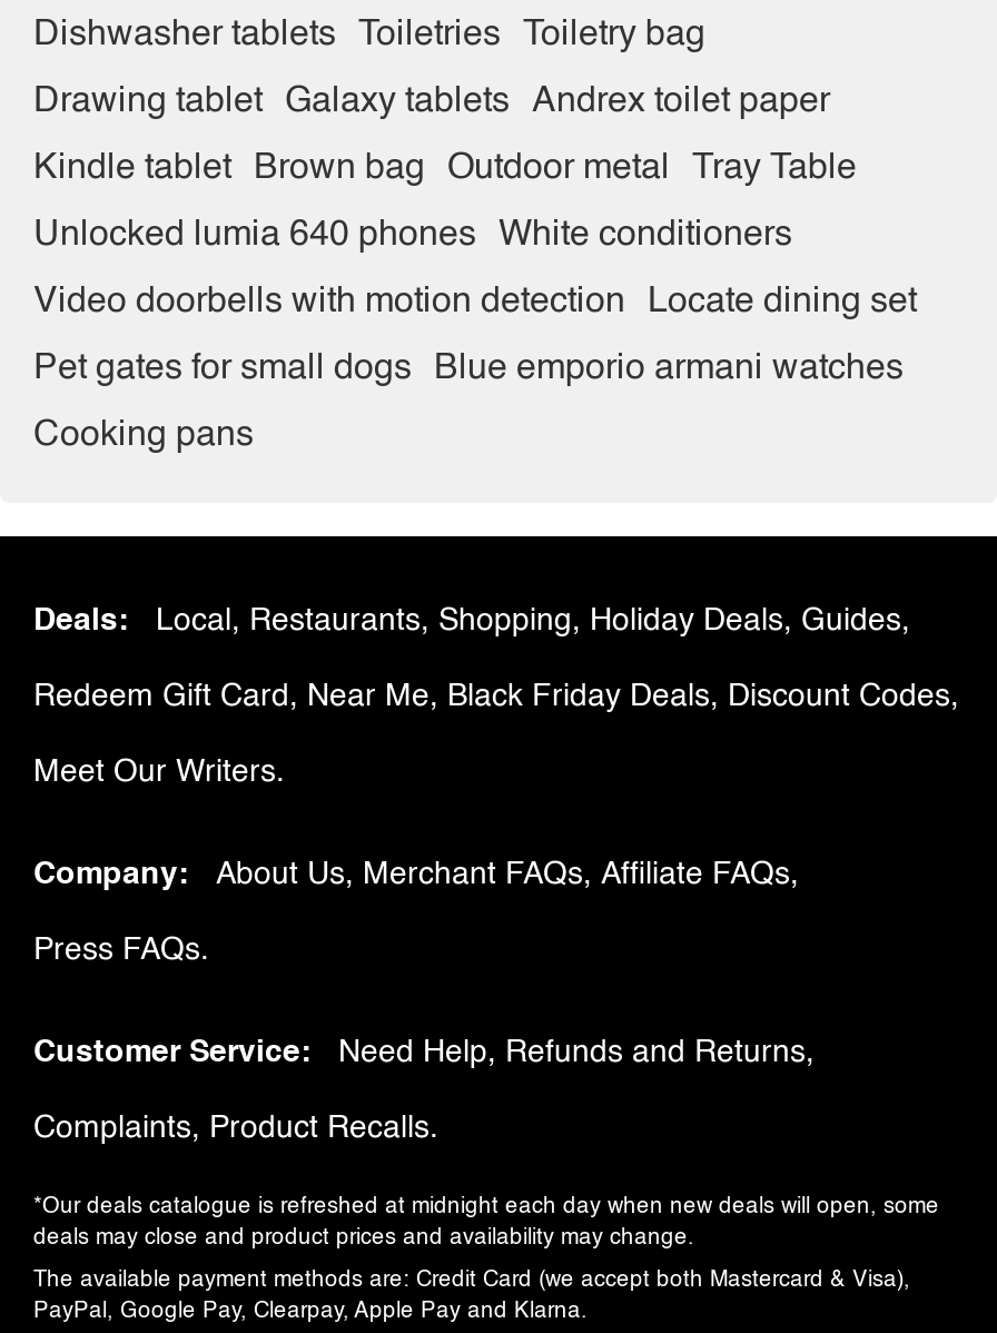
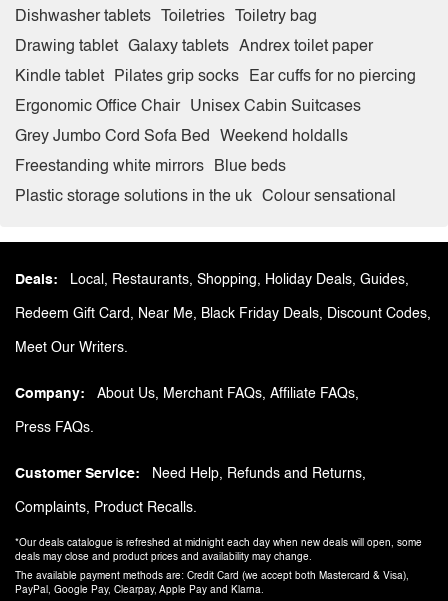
- Brown bag
- Outdoor metal
- Tray Table
+ Pilates grip socks
+ Ear cuffs for no piercing

- Unlocked lumia 640 phones
- White conditioners
+ Ergonomic Office Chair
+ Unisex Cabin Suitcases

- Video doorbells with motion detection
- Locate dining set
+ Grey Jumbo Cord Sofa Bed
+ Weekend holdalls

- Pet gates for small dogs
- Blue emporio armani watches
+ Freestanding white mirrors
+ Blue beds

- Cooking pans
+ Plastic storage solutions in the uk
+ Colour sensational
